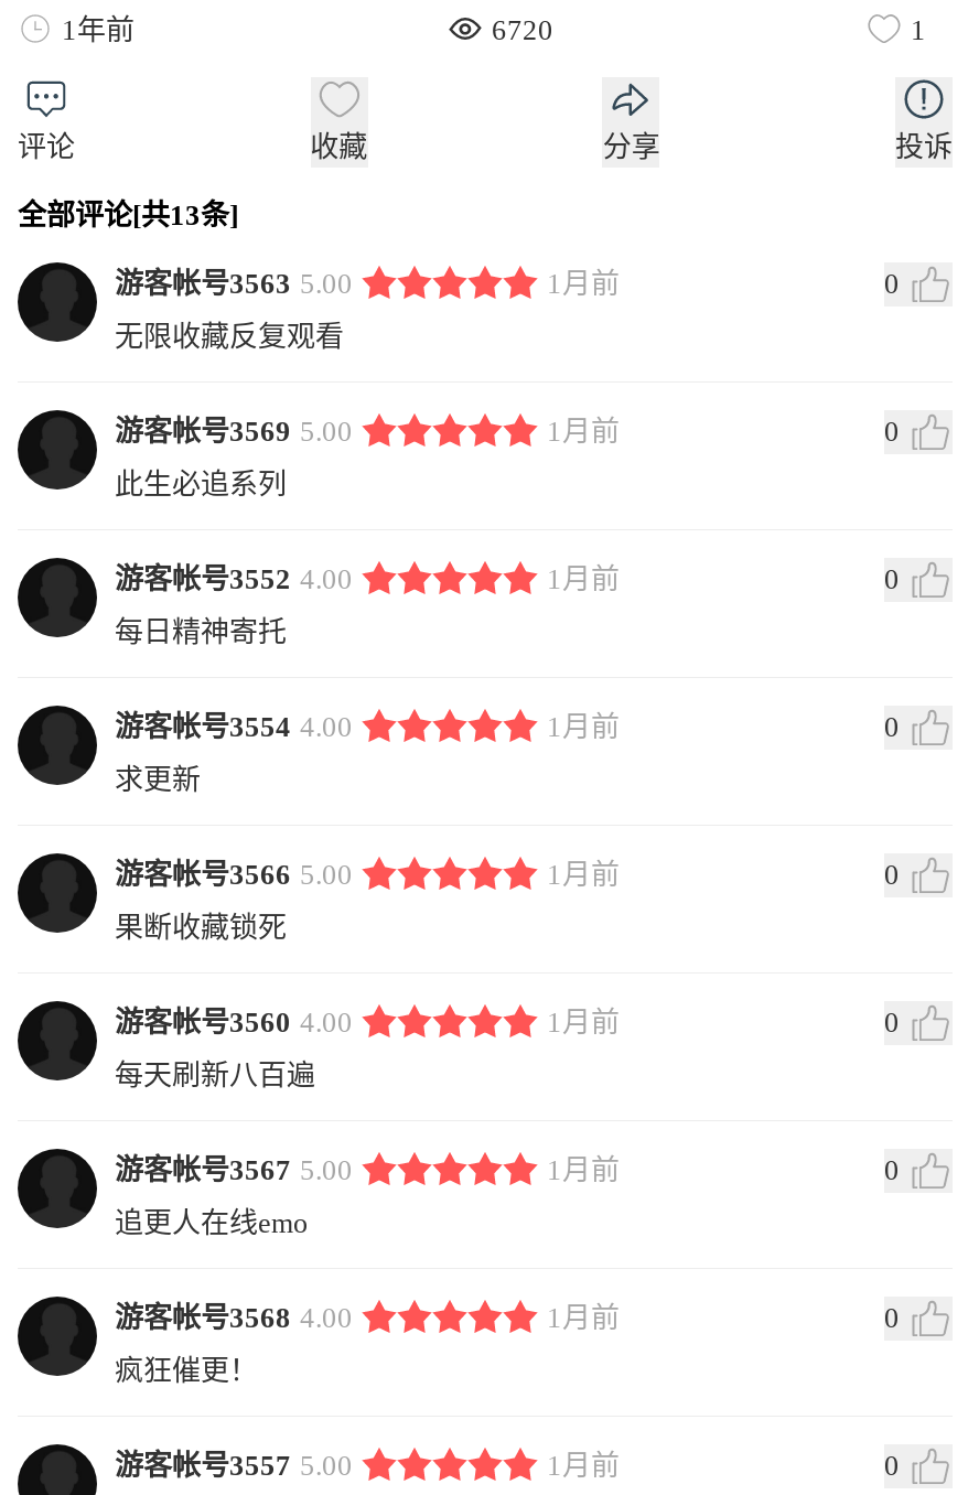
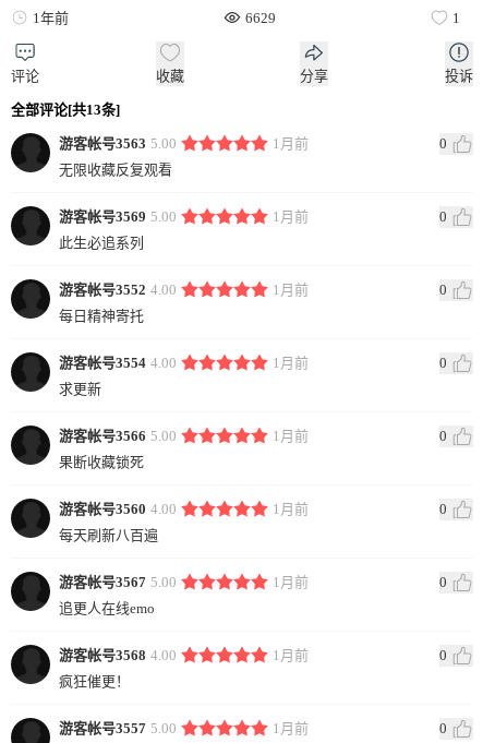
- 6720
+ 6629
